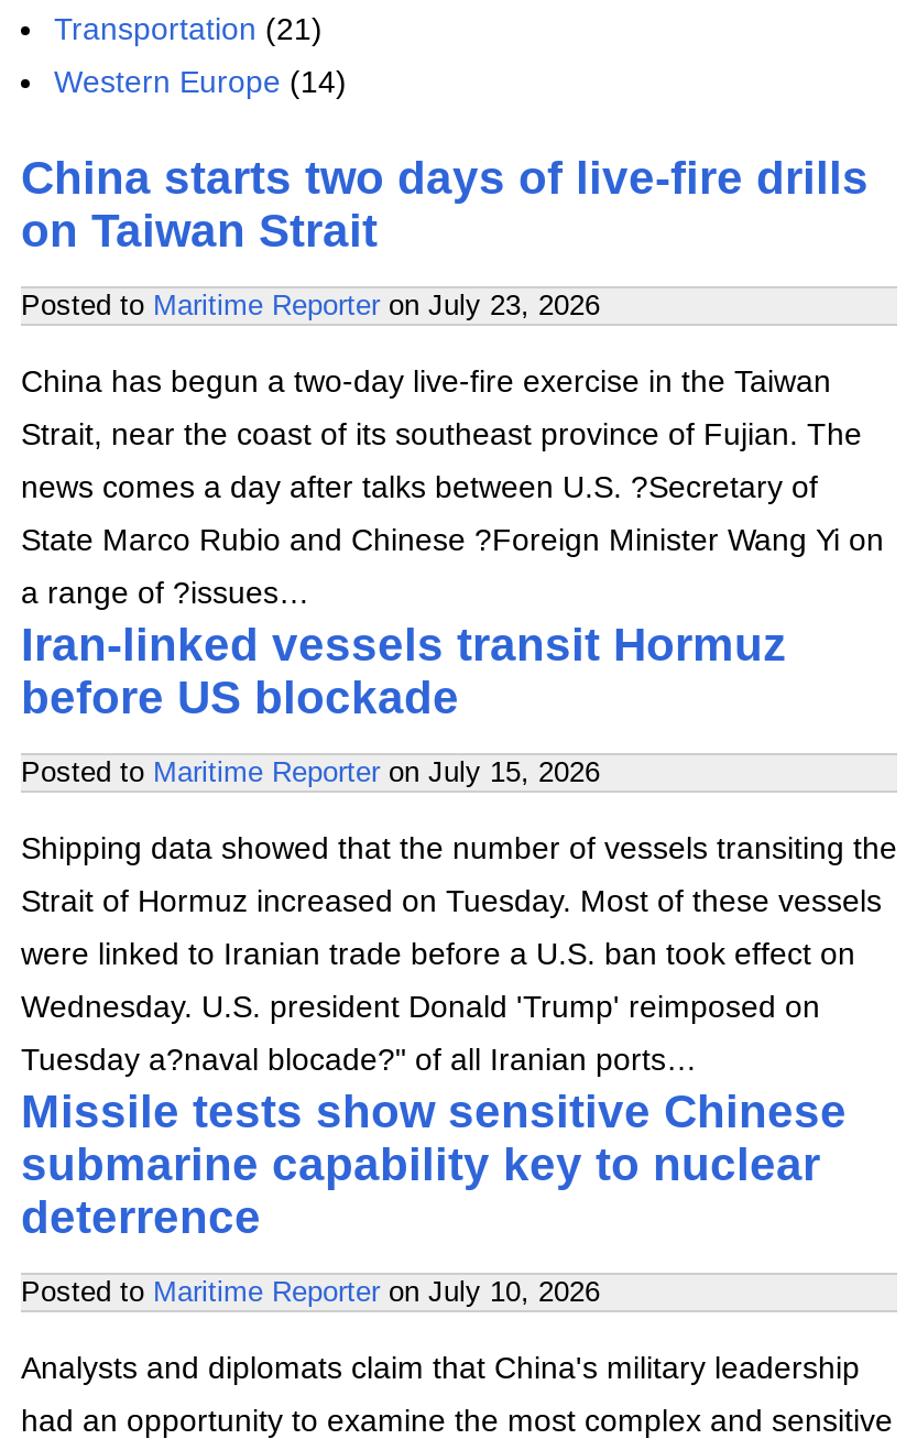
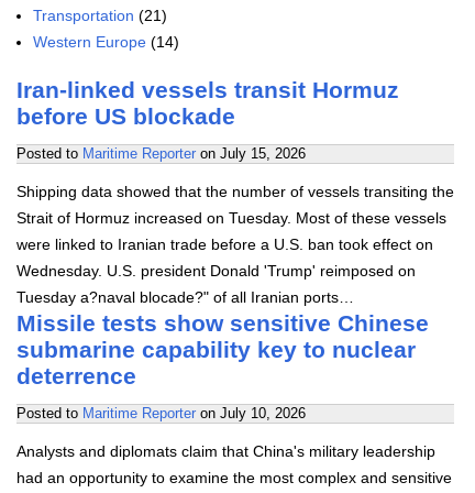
- China starts two days of live-fire drills
- on Taiwan Strait
- Posted to Maritime Reporter on July 23, 2026
- China has begun a two-day live-fire exercise in the Taiwan
- Strait, near the coast of its southeast province of Fujian. The
- news comes a day after talks between U.S. ?Secretary of
- State Marco Rubio and Chinese ?Foreign Minister Wang Yi on
- a range of ?issues…
